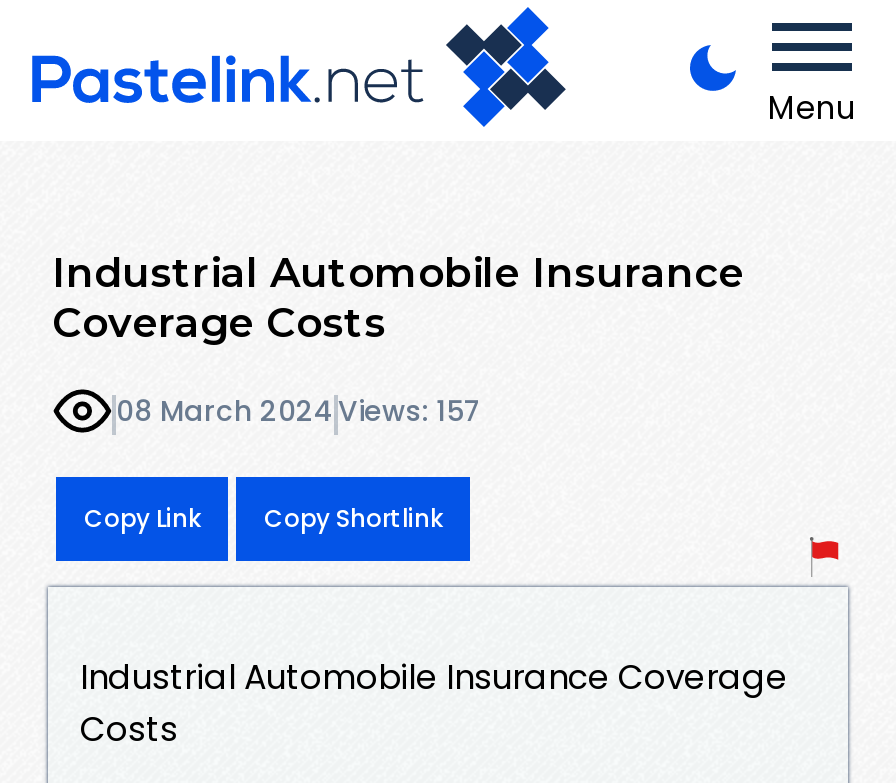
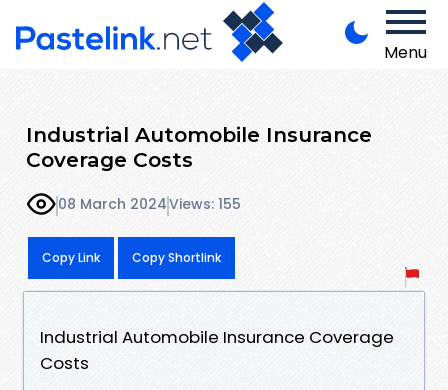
- 08 March 2024 Views: 157
+ 08 March 2024 Views: 155
